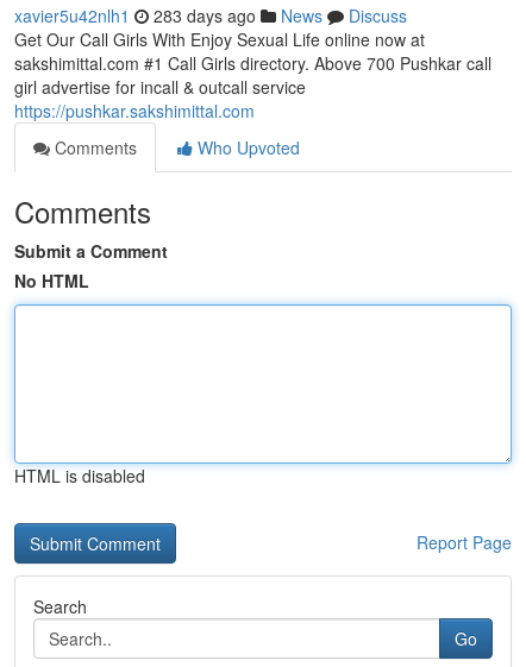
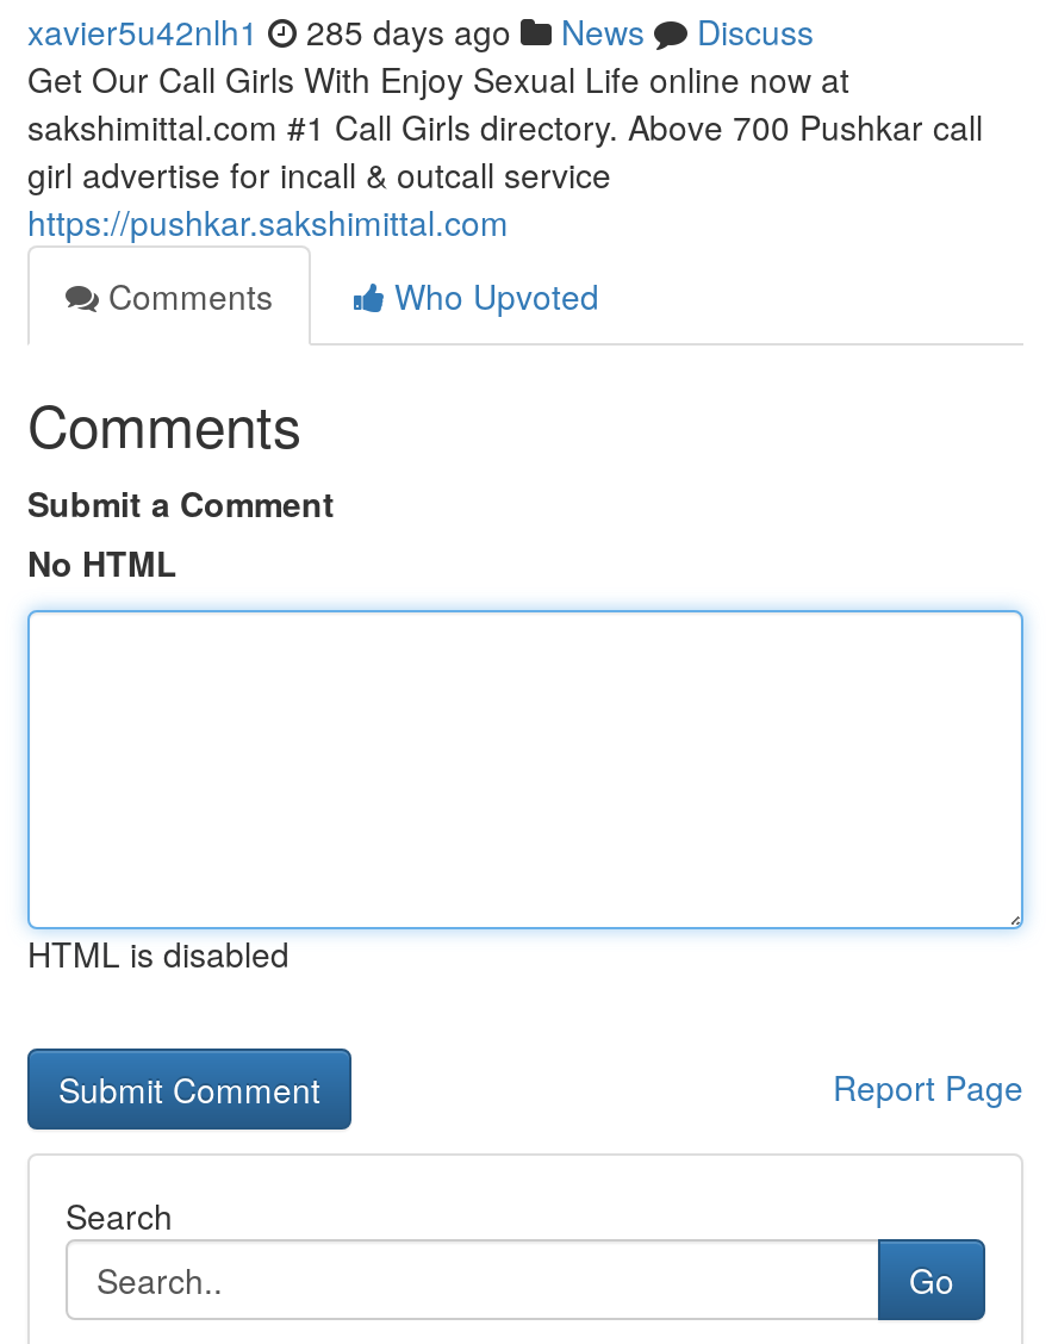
- xavier5u42nlh1 283 days ago News Discuss
+ xavier5u42nlh1 285 days ago News Discuss
